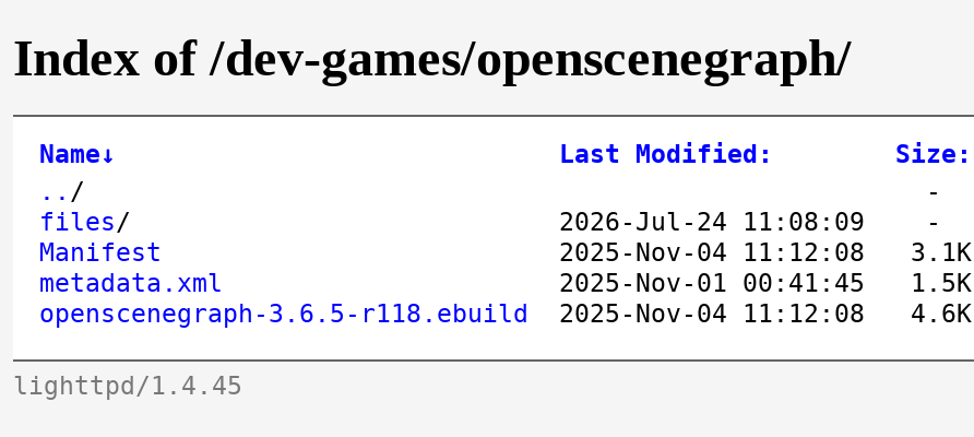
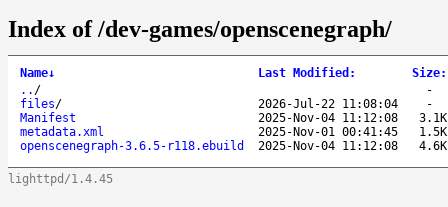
- 2026-Jul-24 11:08:09
+ 2026-Jul-22 11:08:04
